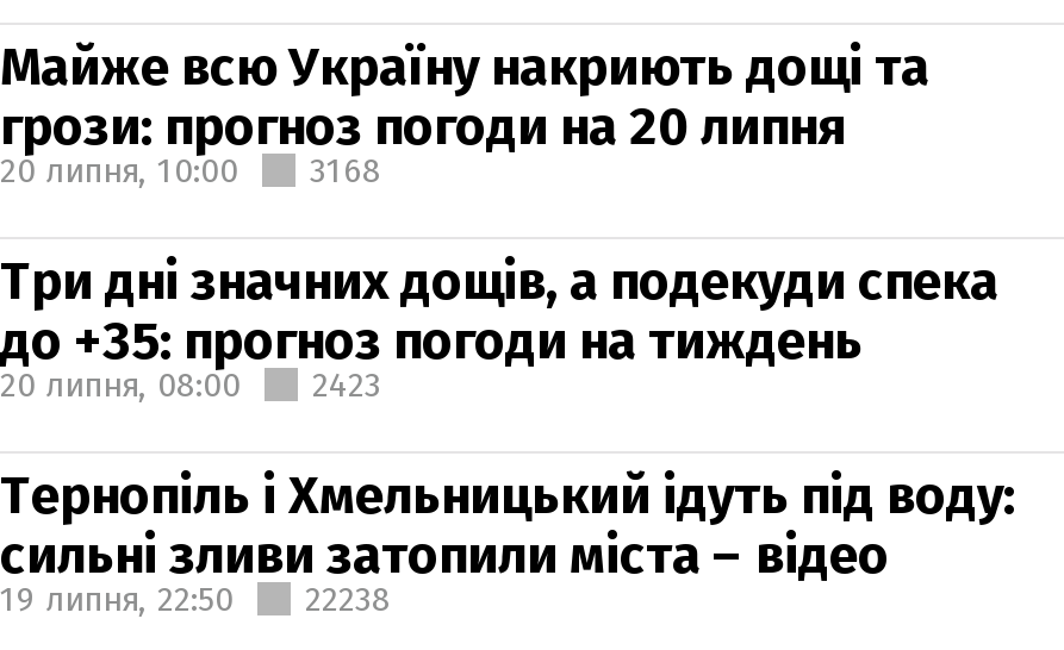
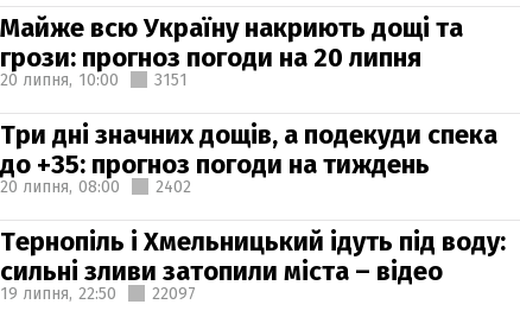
- 20 липня, 10:00 3168
+ 20 липня, 10:00 3151

- 20 липня, 08:00 2423
+ 20 липня, 08:00 2402

- 19 липня, 22:50 22238
+ 19 липня, 22:50 22097
